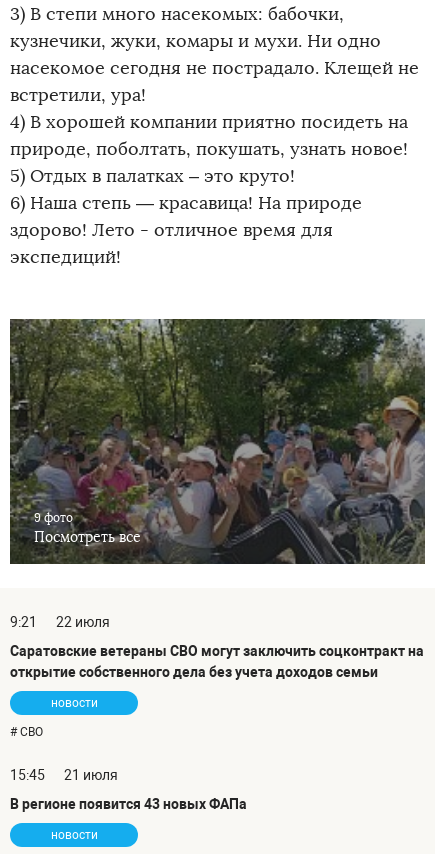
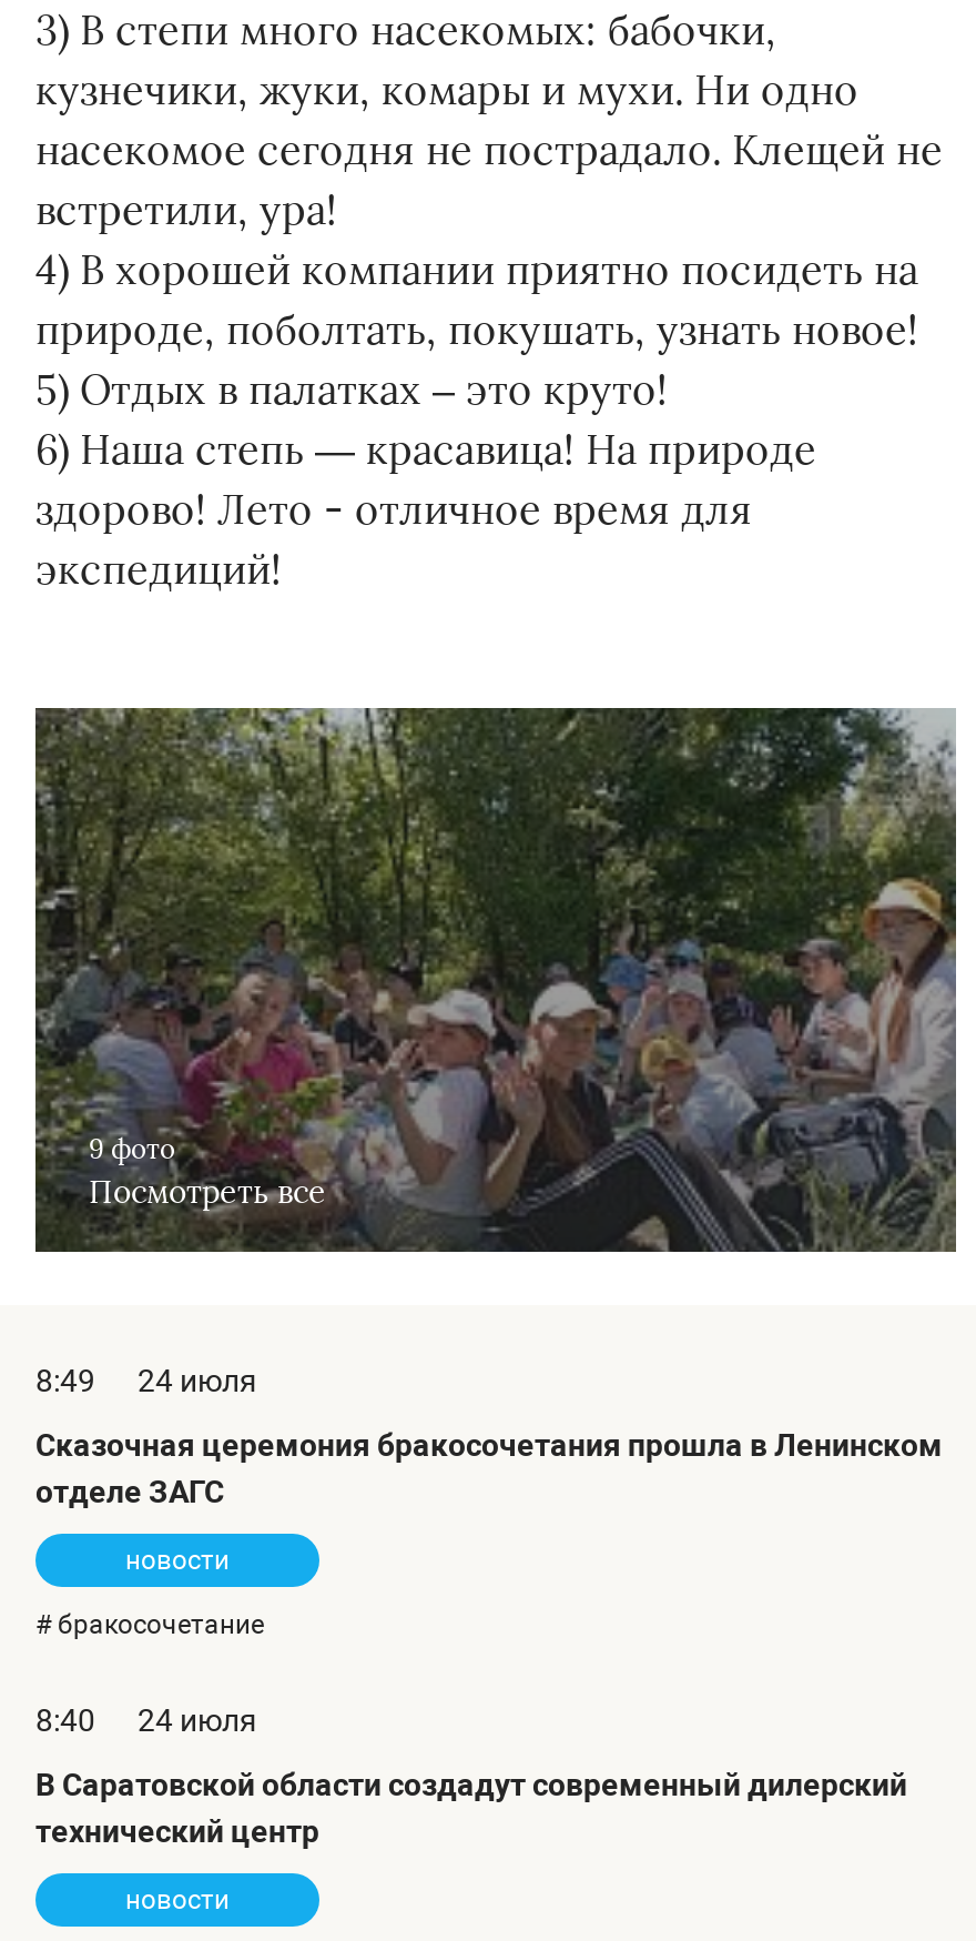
- 9:21
- 22 июля
+ 8:49
+ 24 июля

- Саратовские ветераны СВО могут заключить соцконтракт на
- открытие собственного дела без учета доходов семьи
+ Сказочная церемония бракосочетания прошла в Ленинском
+ отделе ЗАГС

- # СВО
+ # бракосочетание

- 15:45
- 21 июля
+ 8:40
+ 24 июля

- В регионе появится 43 новых ФАПа
+ В Саратовской области создадут современный дилерский
+ технический центр
